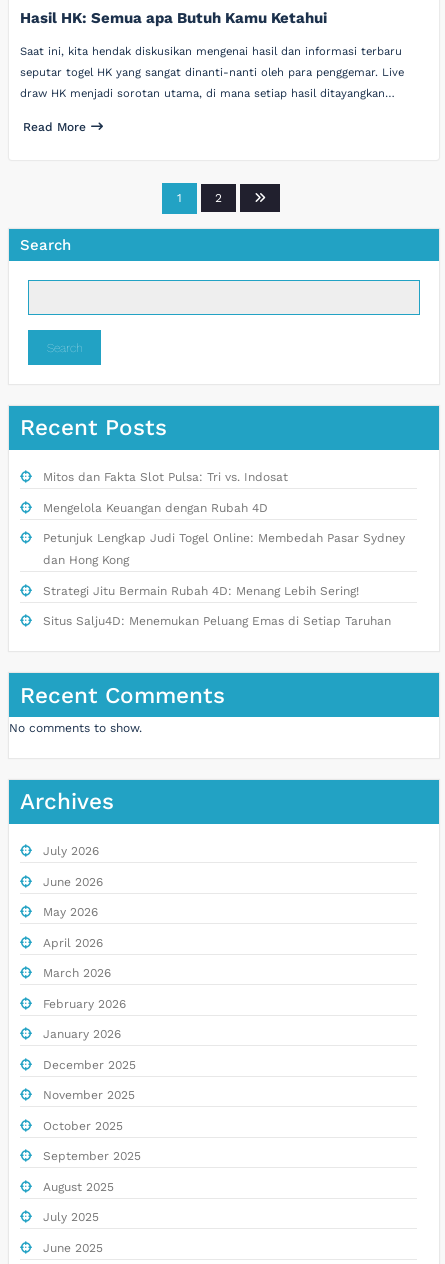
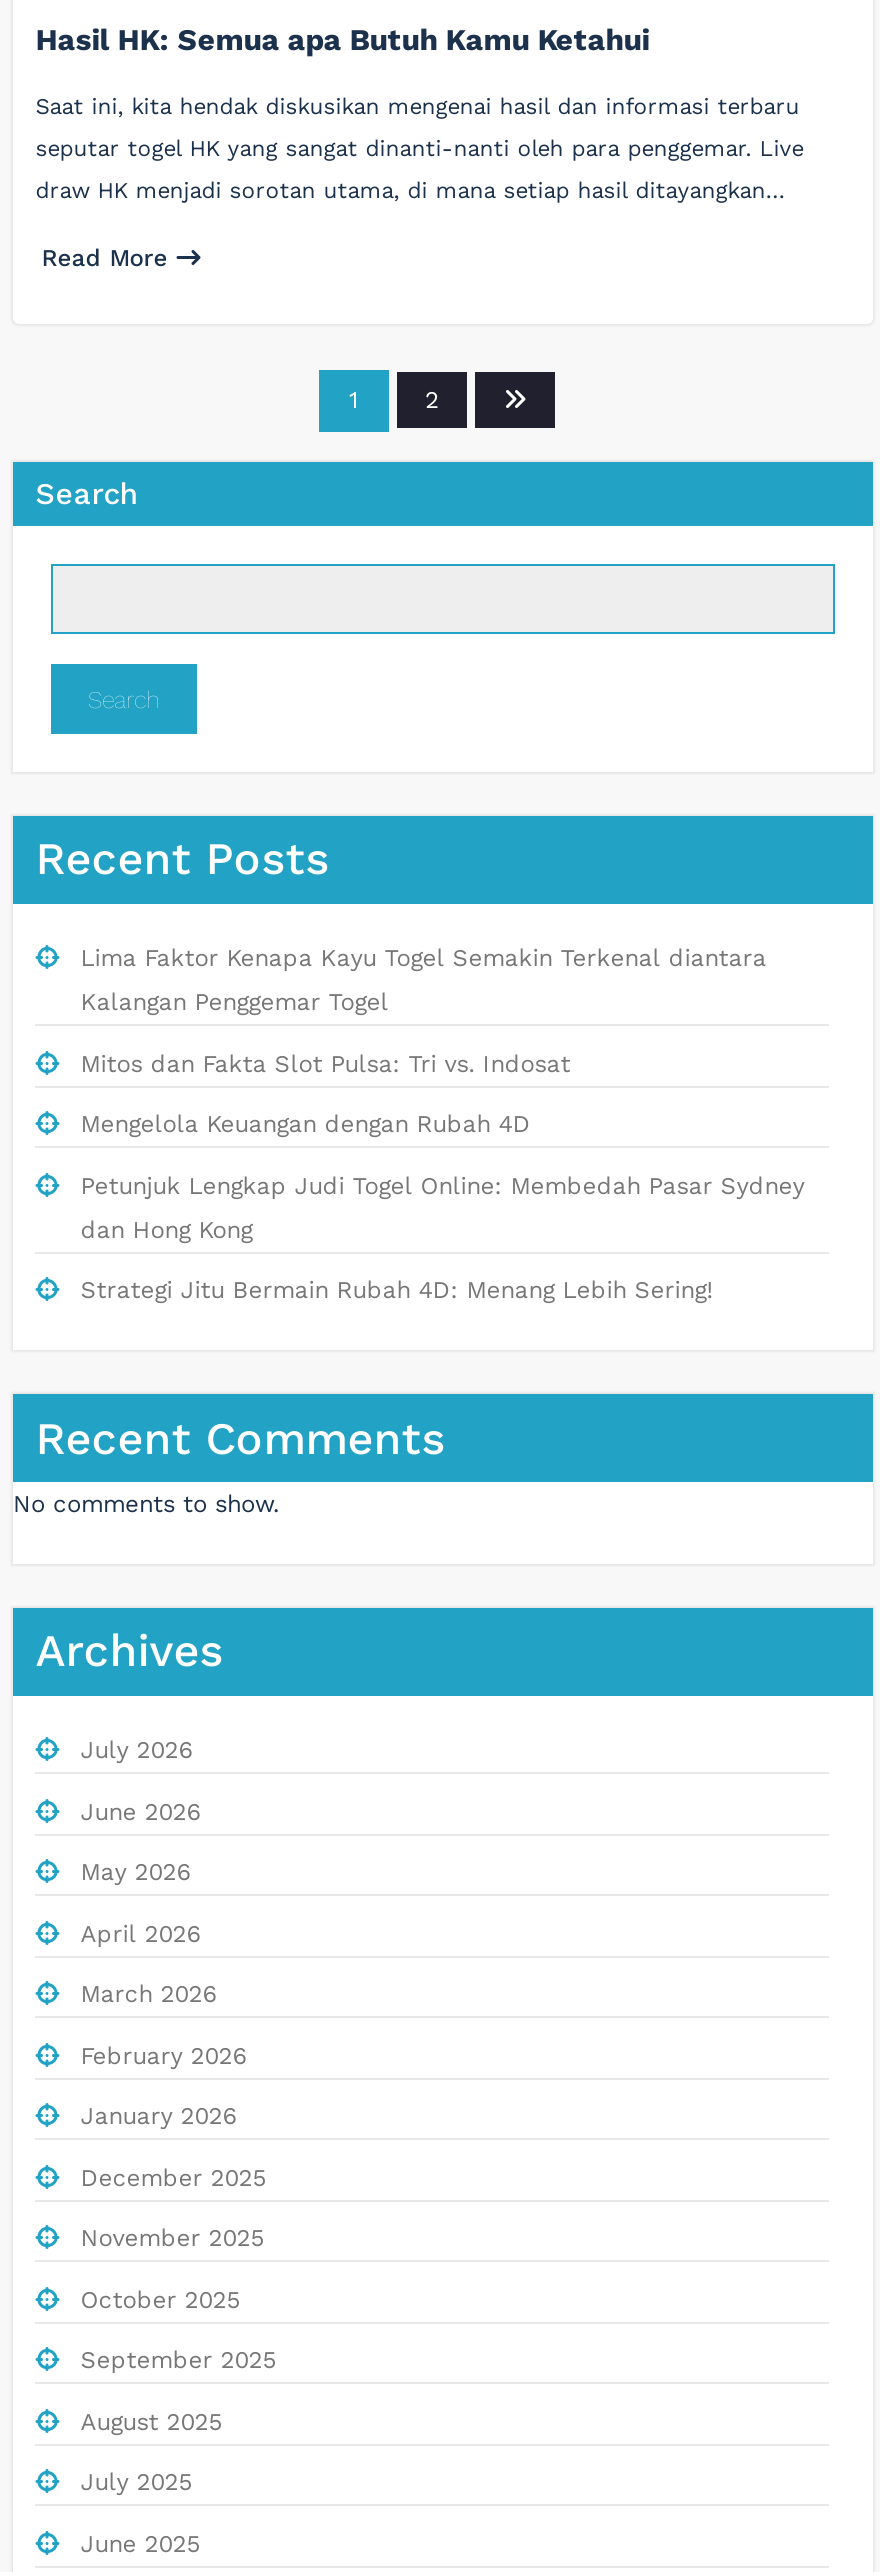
+ Lima Faktor Kenapa Kayu Togel Semakin Terkenal diantara
+ Kalangan Penggemar Togel

moved down: Mitos dan Fakta Slot Pulsa: Tri vs. Indosat | Mengelola Keuangan dengan Rubah 4D | Petunjuk Lengkap Judi Togel Online: Membedah Pasar Sydney | dan Hong Kong | Strategi Jitu Bermain Rubah 4D: Menang Lebih Sering!

- Situs Salju4D: Menemukan Peluang Emas di Setiap Taruhan
